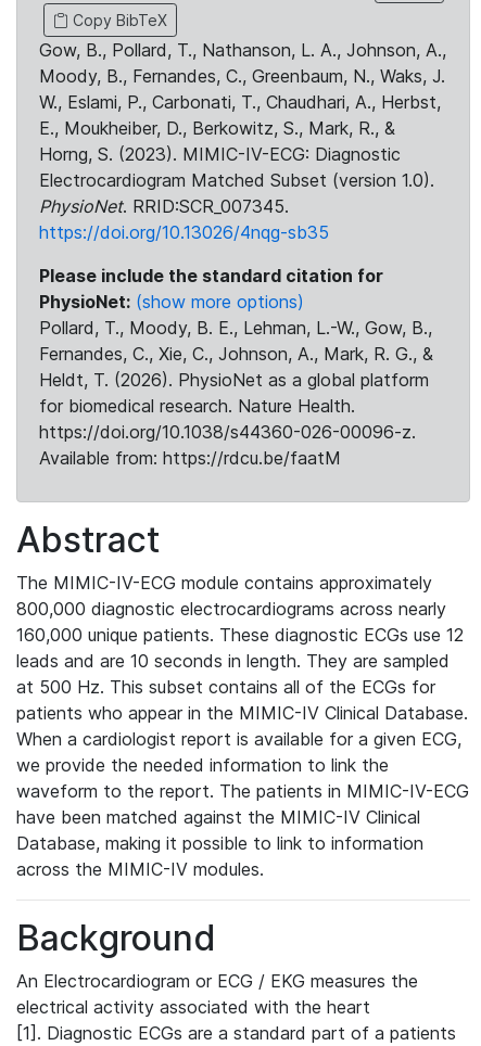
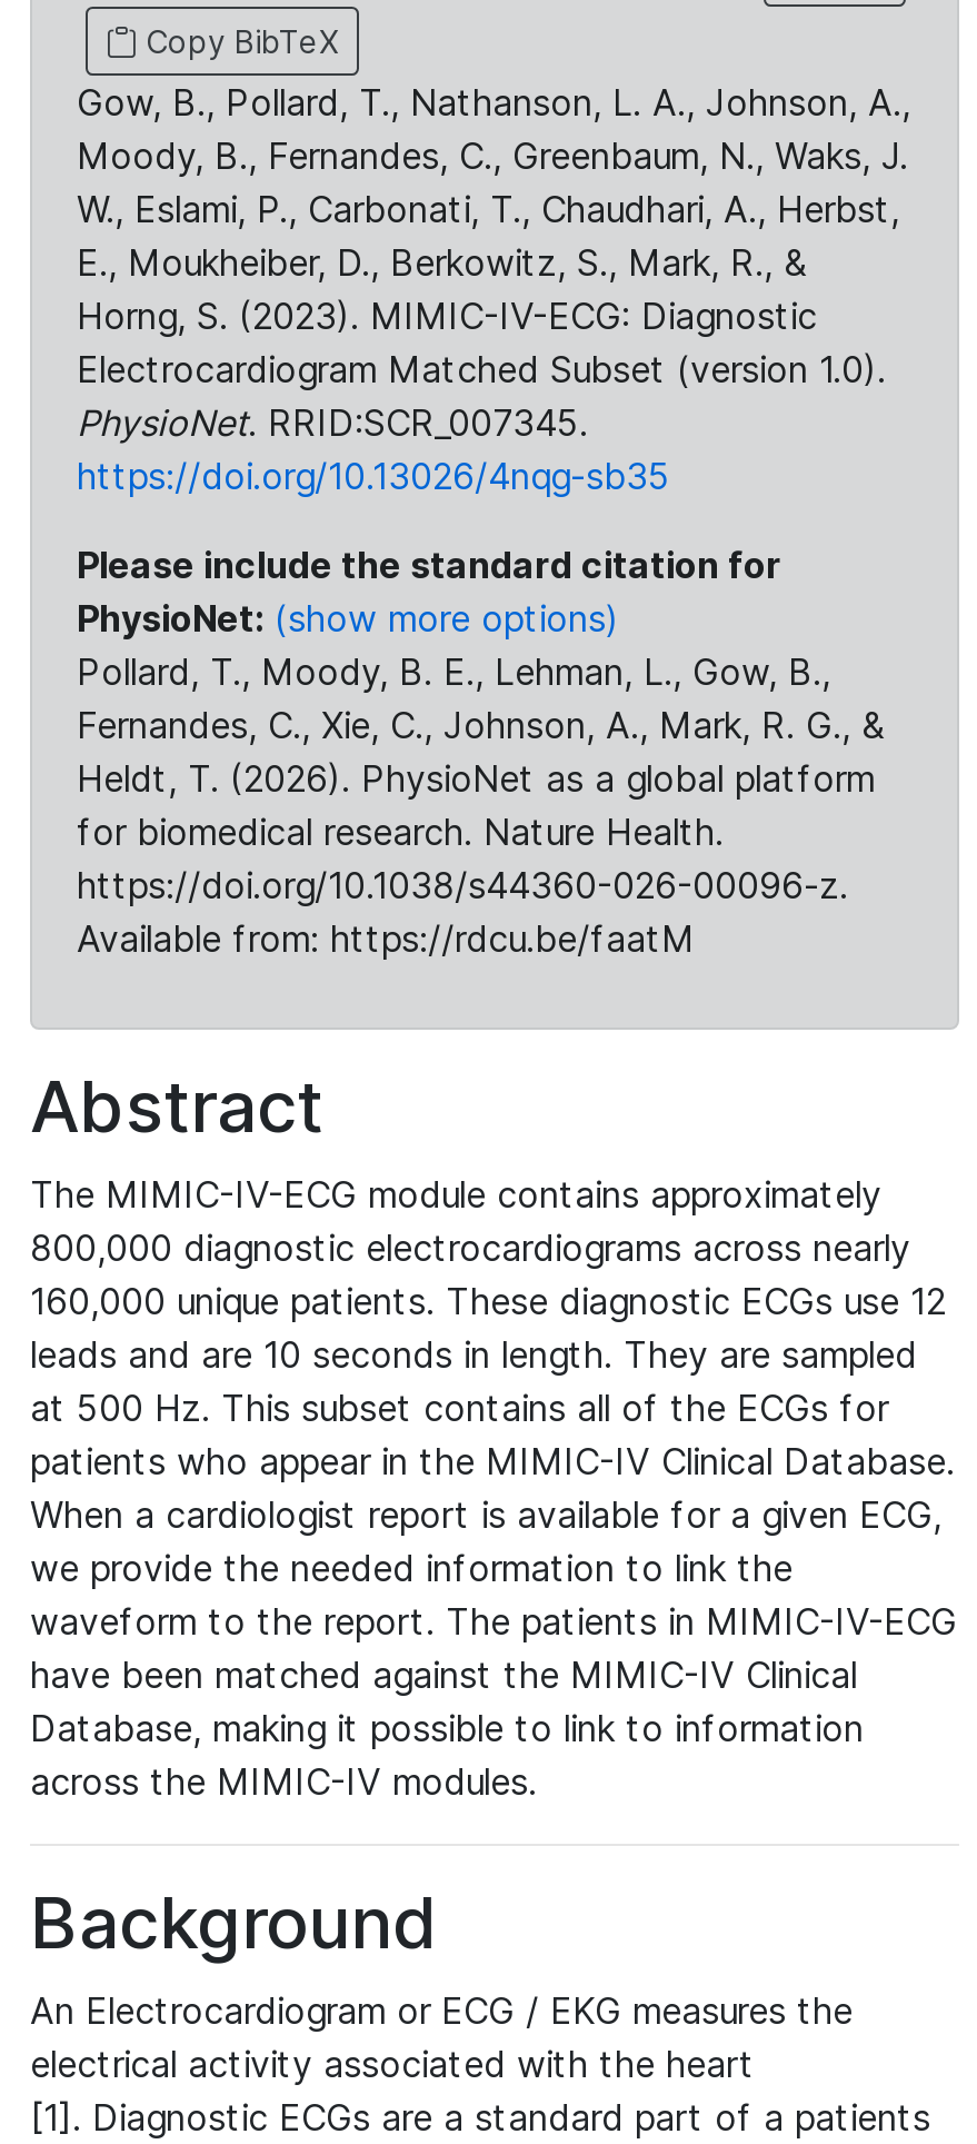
- Pollard, T., Moody, B. E., Lehman, L.-W., Gow, B.,
+ Pollard, T., Moody, B. E., Lehman, L., Gow, B.,
